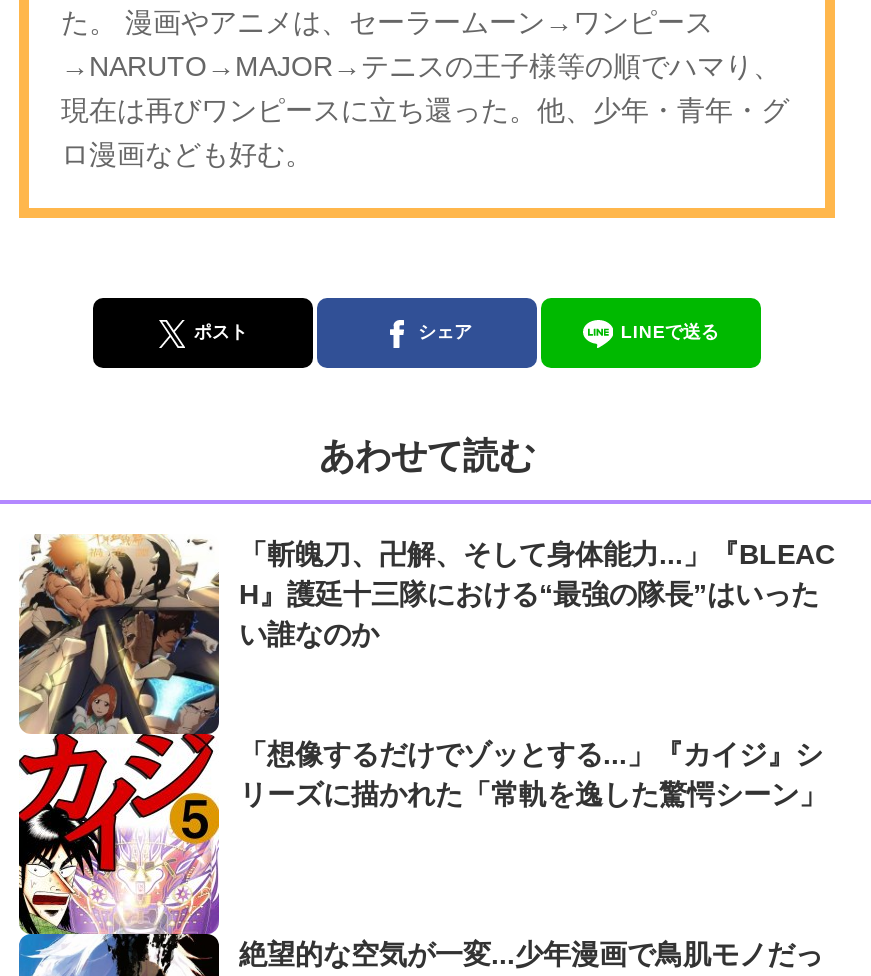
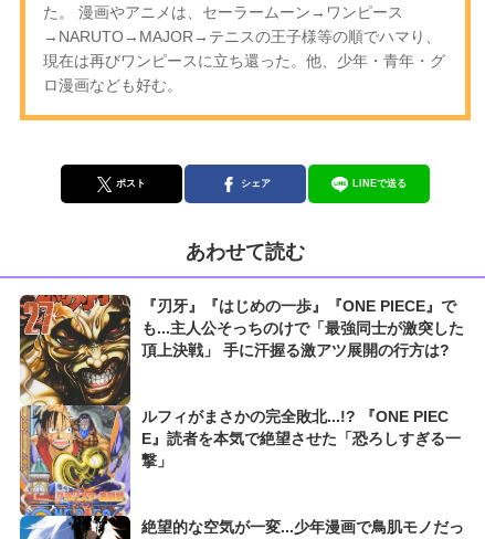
- [image]
- 「斬魄刀、卍解、そして身体能力...」『BLEAC
- H』護廷十三隊における“最強の隊長”はいった
- い誰なのか
+ [image]
+ 『刃牙』『はじめの一歩』『ONE PIECE』で
+ も...主人公そっちのけで「最強同士が激突した
+ 頂上決戦」 手に汗握る激アツ展開の行方は?

- 「想像するだけでゾッとする...」『カイジ』シ
- リーズに描かれた「常軌を逸した驚愕シーン」
+ ルフィがまさかの完全敗北...!? 『ONE PIEC
+ E』読者を本気で絶望させた「恐ろしすぎる一
+ 撃」
